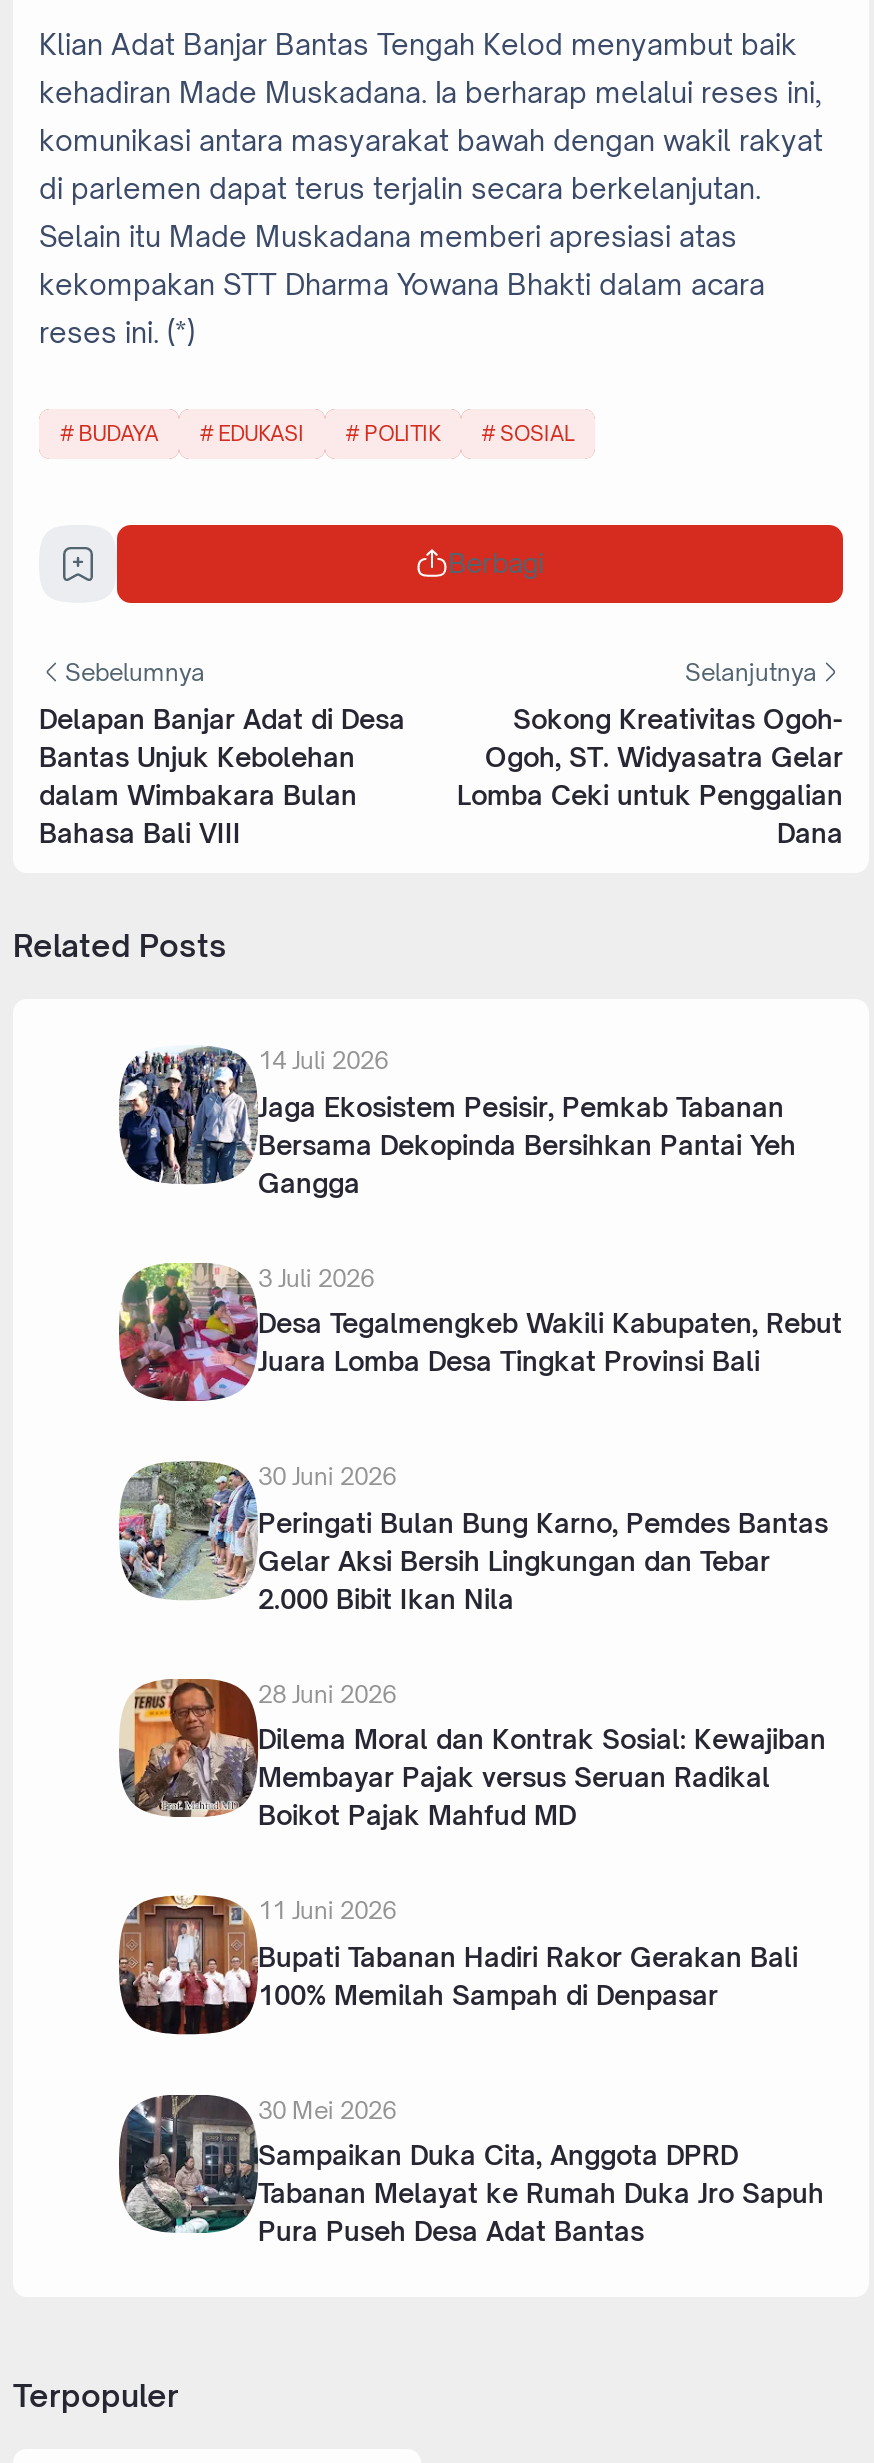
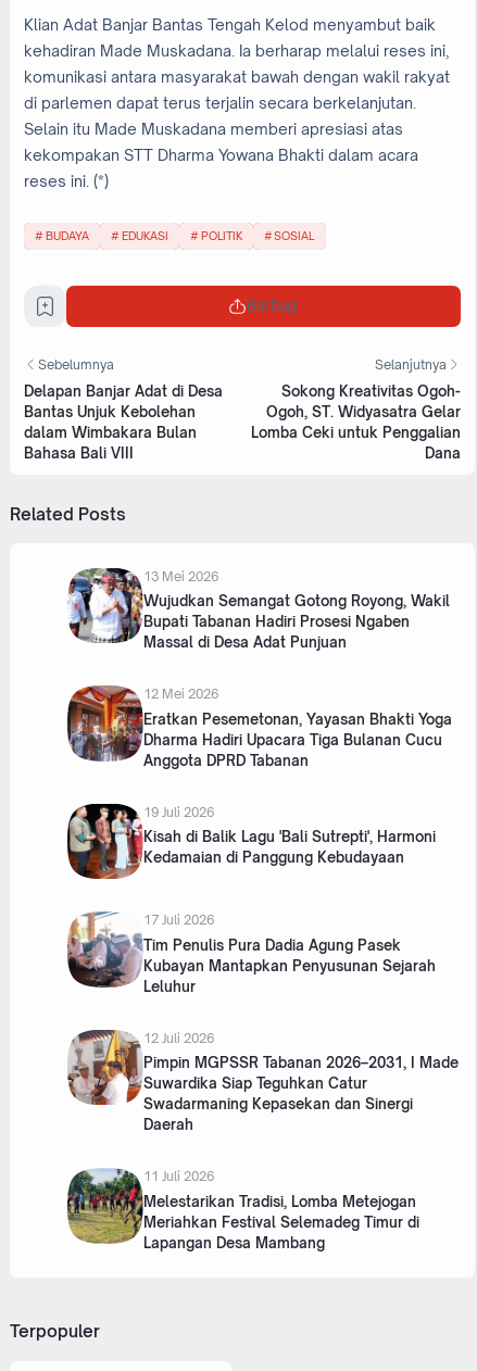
- [image]
- 14 Juli 2026
+ [image]
+ 13 Mei 2026

- Jaga Ekosistem Pesisir, Pemkab Tabanan
- Bersama Dekopinda Bersihkan Pantai Yeh
- Gangga
+ Wujudkan Semangat Gotong Royong, Wakil
+ Bupati Tabanan Hadiri Prosesi Ngaben
+ Massal di Desa Adat Punjuan

- [image]
- 3 Juli 2026
+ [image]
+ 12 Mei 2026

- Desa Tegalmengkeb Wakili Kabupaten, Rebut
- Juara Lomba Desa Tingkat Provinsi Bali
+ Eratkan Pesemetonan, Yayasan Bhakti Yoga
+ Dharma Hadiri Upacara Tiga Bulanan Cucu
+ Anggota DPRD Tabanan

- [image]
- 30 Juni 2026
+ [image]
+ 19 Juli 2026

- Peringati Bulan Bung Karno, Pemdes Bantas
- Gelar Aksi Bersih Lingkungan dan Tebar
- 2.000 Bibit Ikan Nila
+ Kisah di Balik Lagu 'Bali Sutrepti', Harmoni
+ Kedamaian di Panggung Kebudayaan

- [image]
- 28 Juni 2026
+ [image]
+ 17 Juli 2026

- Dilema Moral dan Kontrak Sosial: Kewajiban
- Membayar Pajak versus Seruan Radikal
- Boikot Pajak Mahfud MD
+ Tim Penulis Pura Dadia Agung Pasek
+ Kubayan Mantapkan Penyusunan Sejarah
+ Leluhur

- [image]
- 11 Juni 2026
+ [image]
+ 12 Juli 2026

- Bupati Tabanan Hadiri Rakor Gerakan Bali
- 100% Memilah Sampah di Denpasar
+ Pimpin MGPSSR Tabanan 2026–2031, I Made
+ Suwardika Siap Teguhkan Catur
+ Swadarmaning Kepasekan dan Sinergi
+ Daerah

- [image]
- 30 Mei 2026
+ [image]
+ 11 Juli 2026

- Sampaikan Duka Cita, Anggota DPRD
- Tabanan Melayat ke Rumah Duka Jro Sapuh
- Pura Puseh Desa Adat Bantas
+ Melestarikan Tradisi, Lomba Metejogan
+ Meriahkan Festival Selemadeg Timur di
+ Lapangan Desa Mambang
